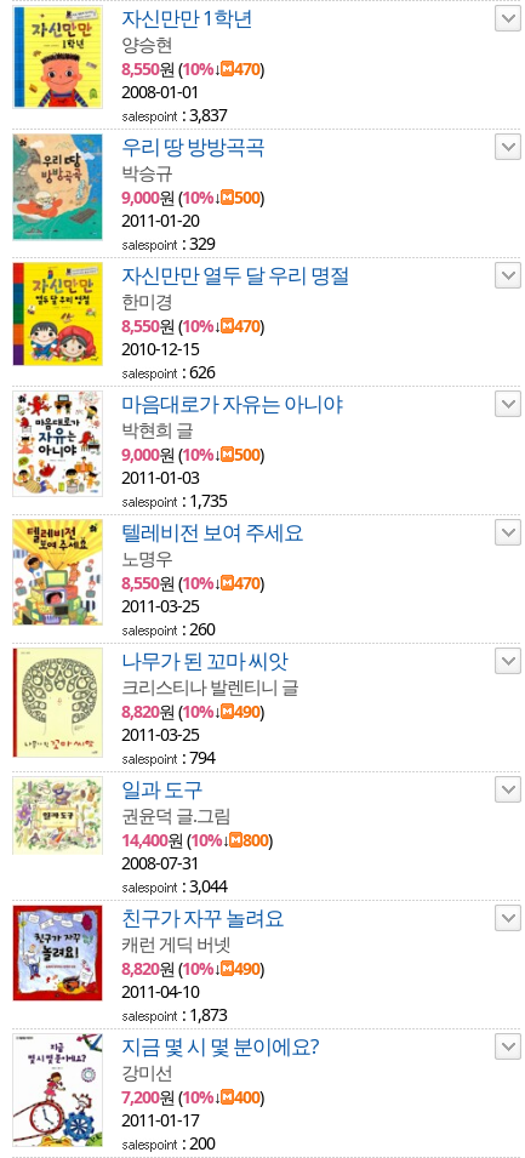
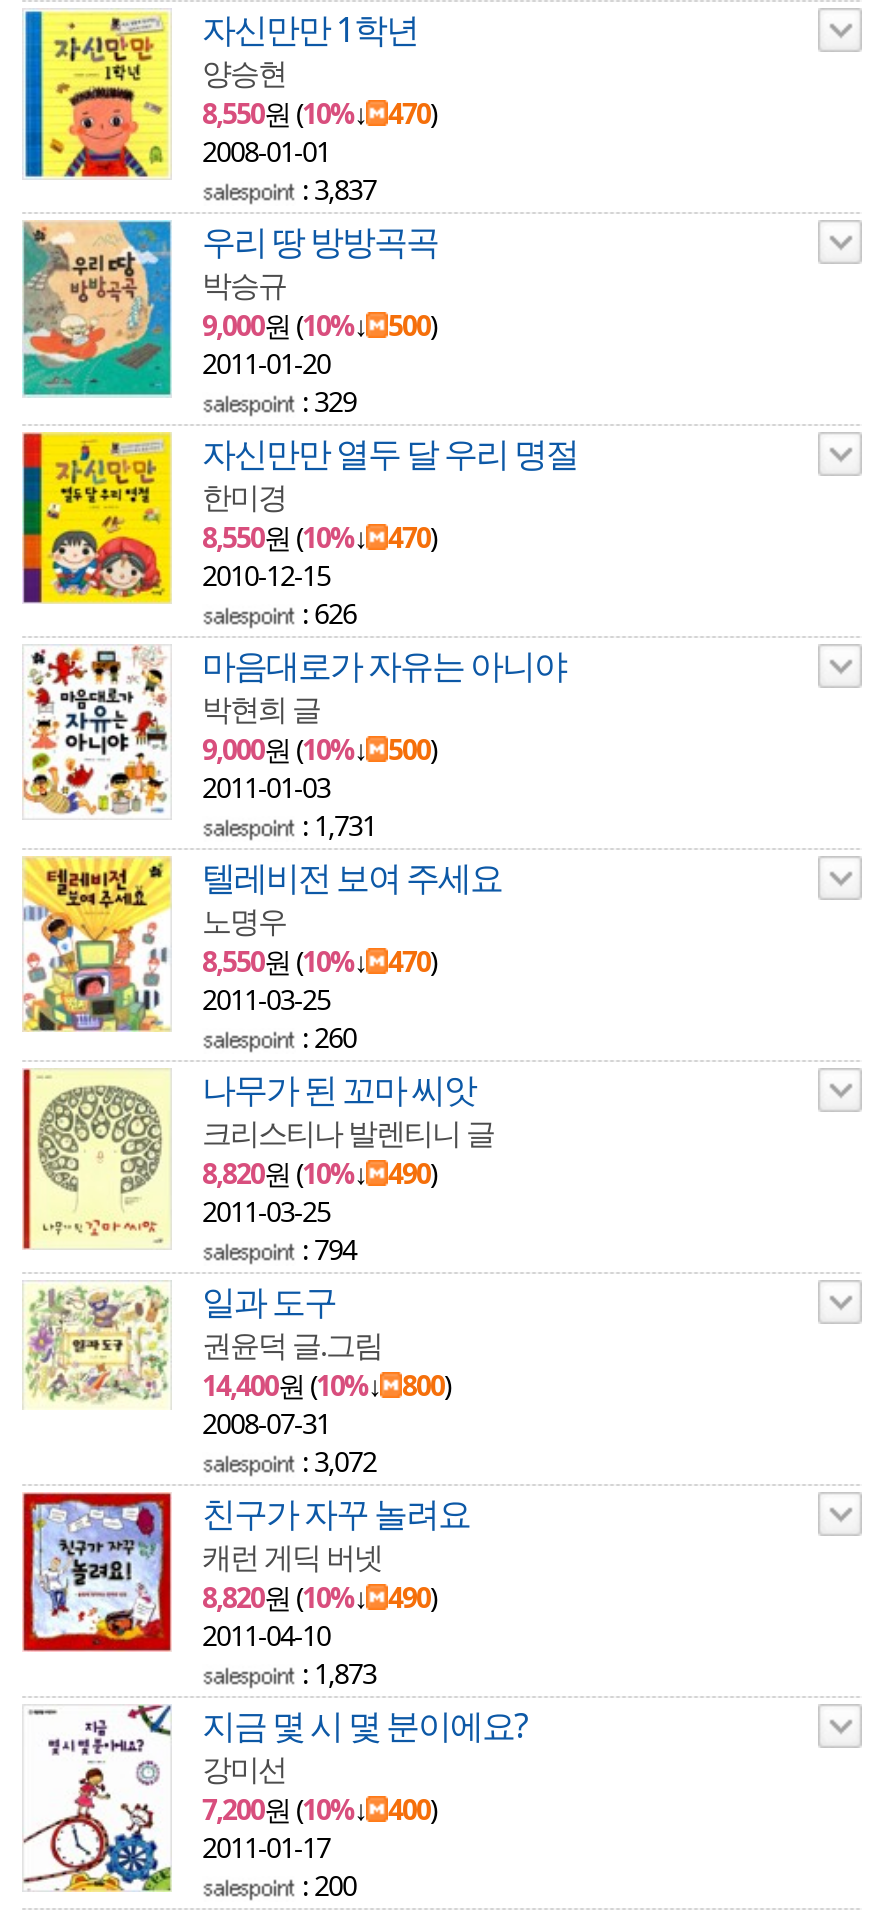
- : 1,735
+ : 1,731

- : 3,044
+ : 3,072
